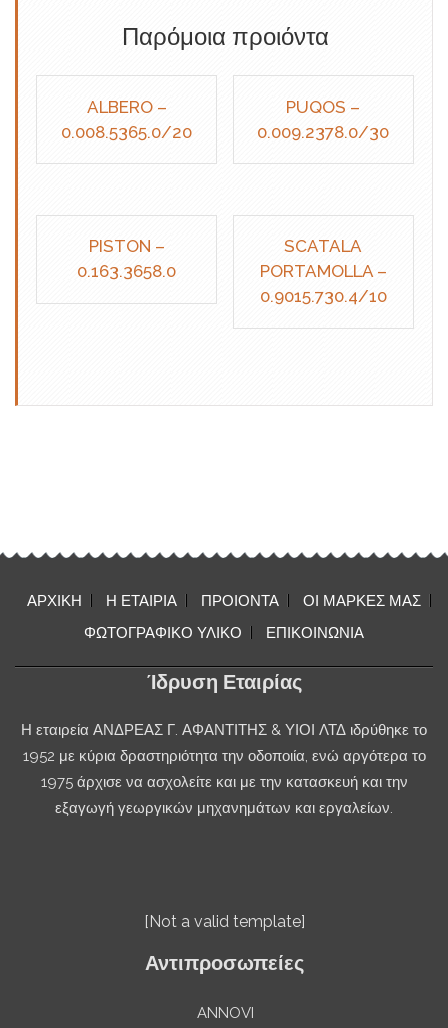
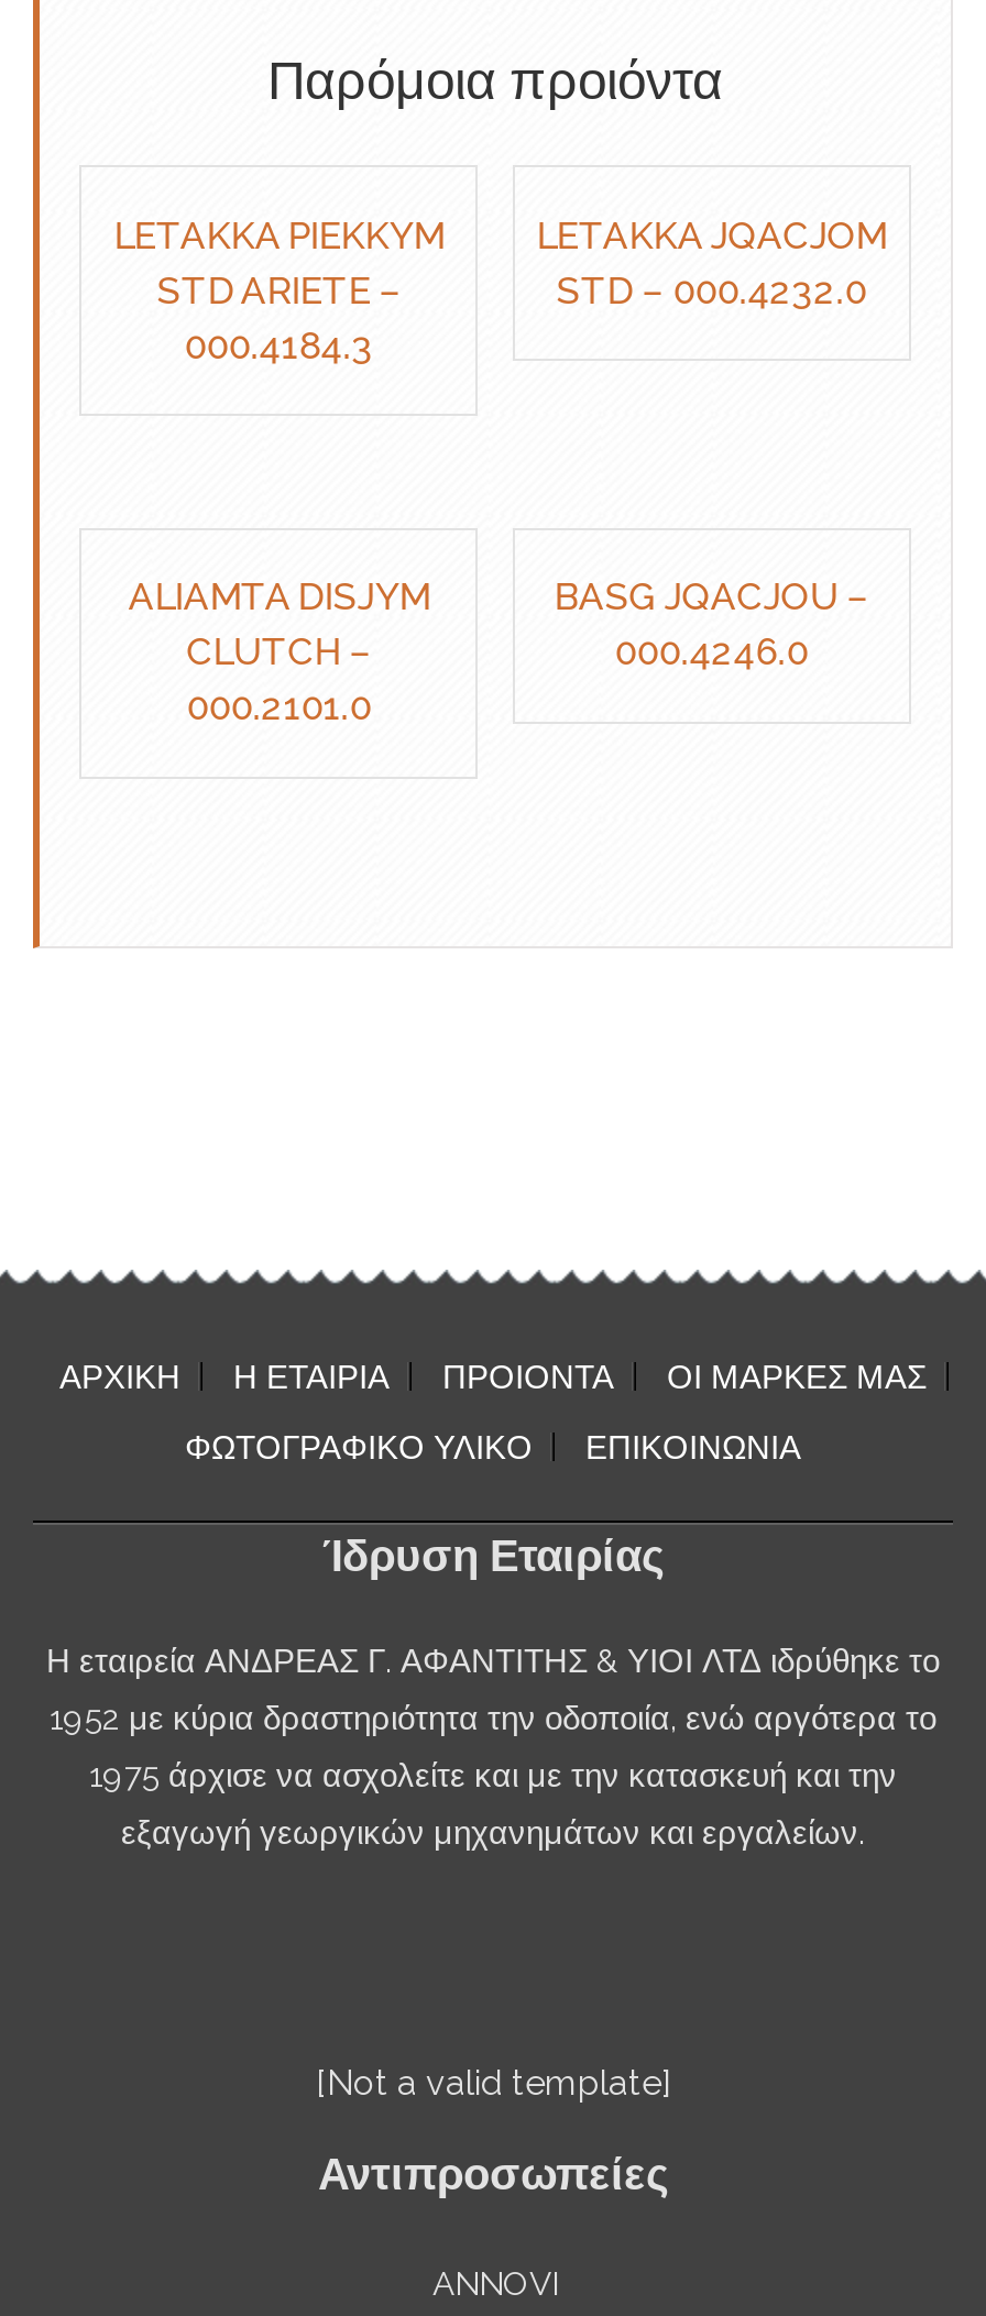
- ALBERO –
- 0.008.5365.0/20
+ LETAKKA PIEKKYM
+ STD ARIETE –
+ 000.4184.3

- PUQOS –
- 0.009.2378.0/30
+ LETAKKA JQACJOM
+ STD – 000.4232.0

- PISTON –
- 0.163.3658.0
+ ALIAMTA DISJYM
+ CLUTCH –
+ 000.2101.0

- SCATALA
- PORTAMOLLA –
- 0.9015.730.4/10
+ BASG JQACJOU –
+ 000.4246.0
